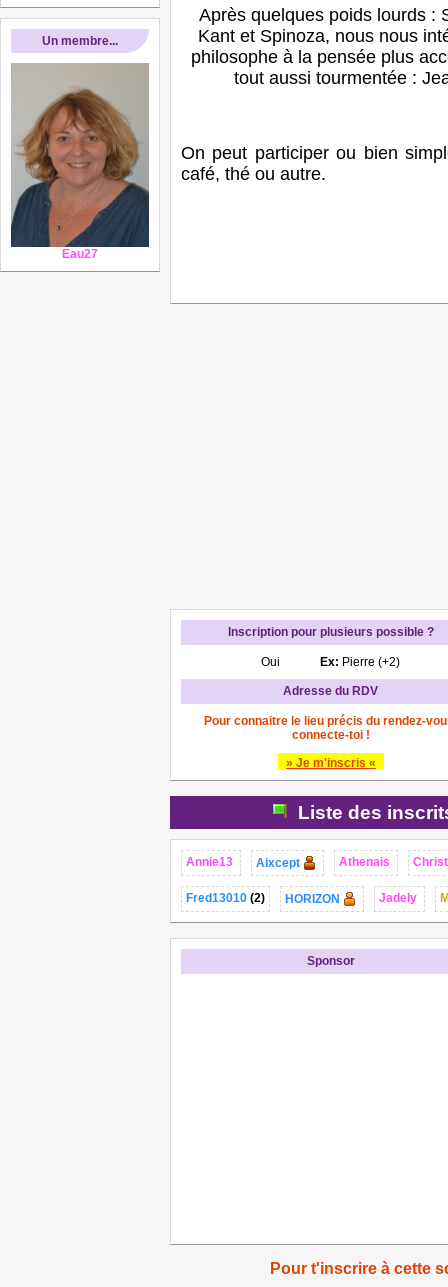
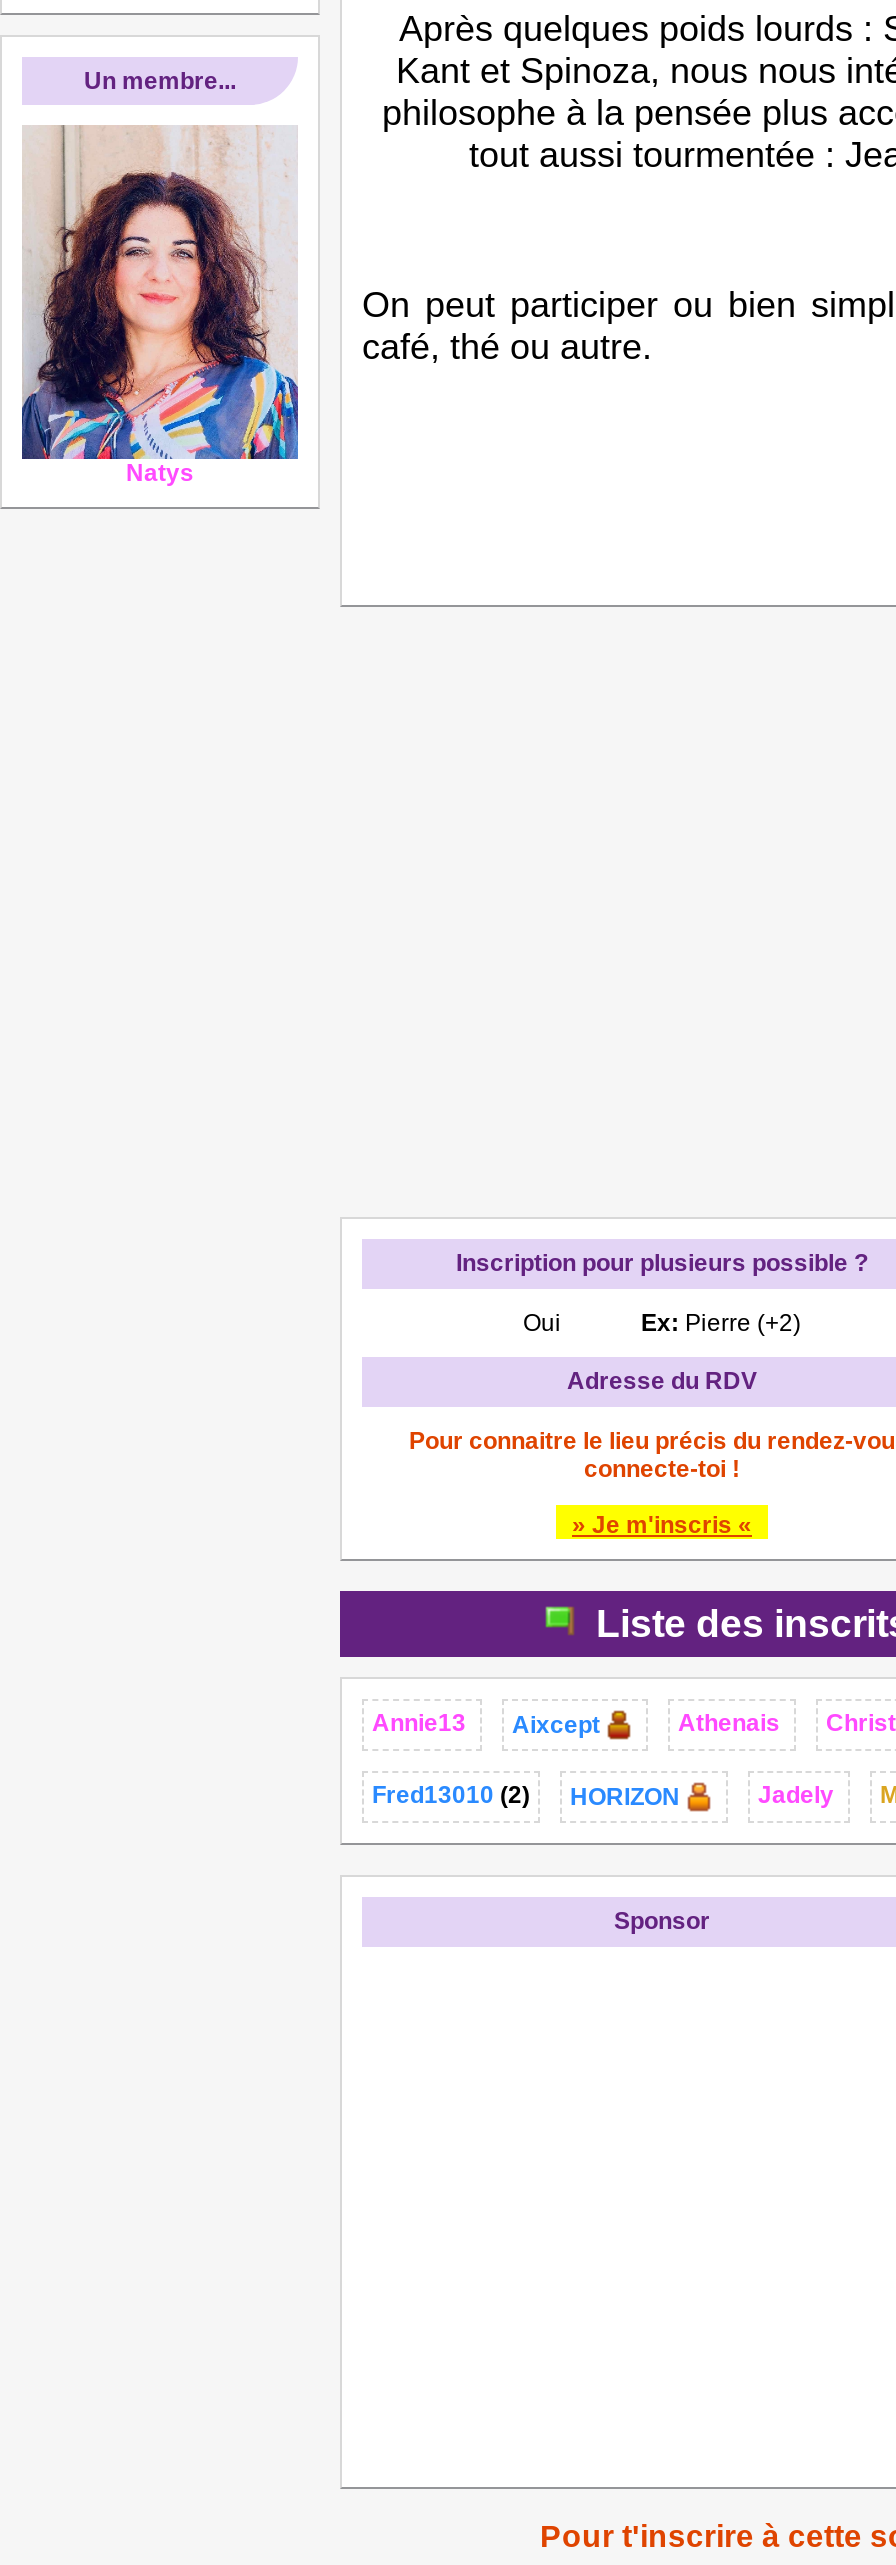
- [image]
- Eau27
+ [image]
+ Natys
